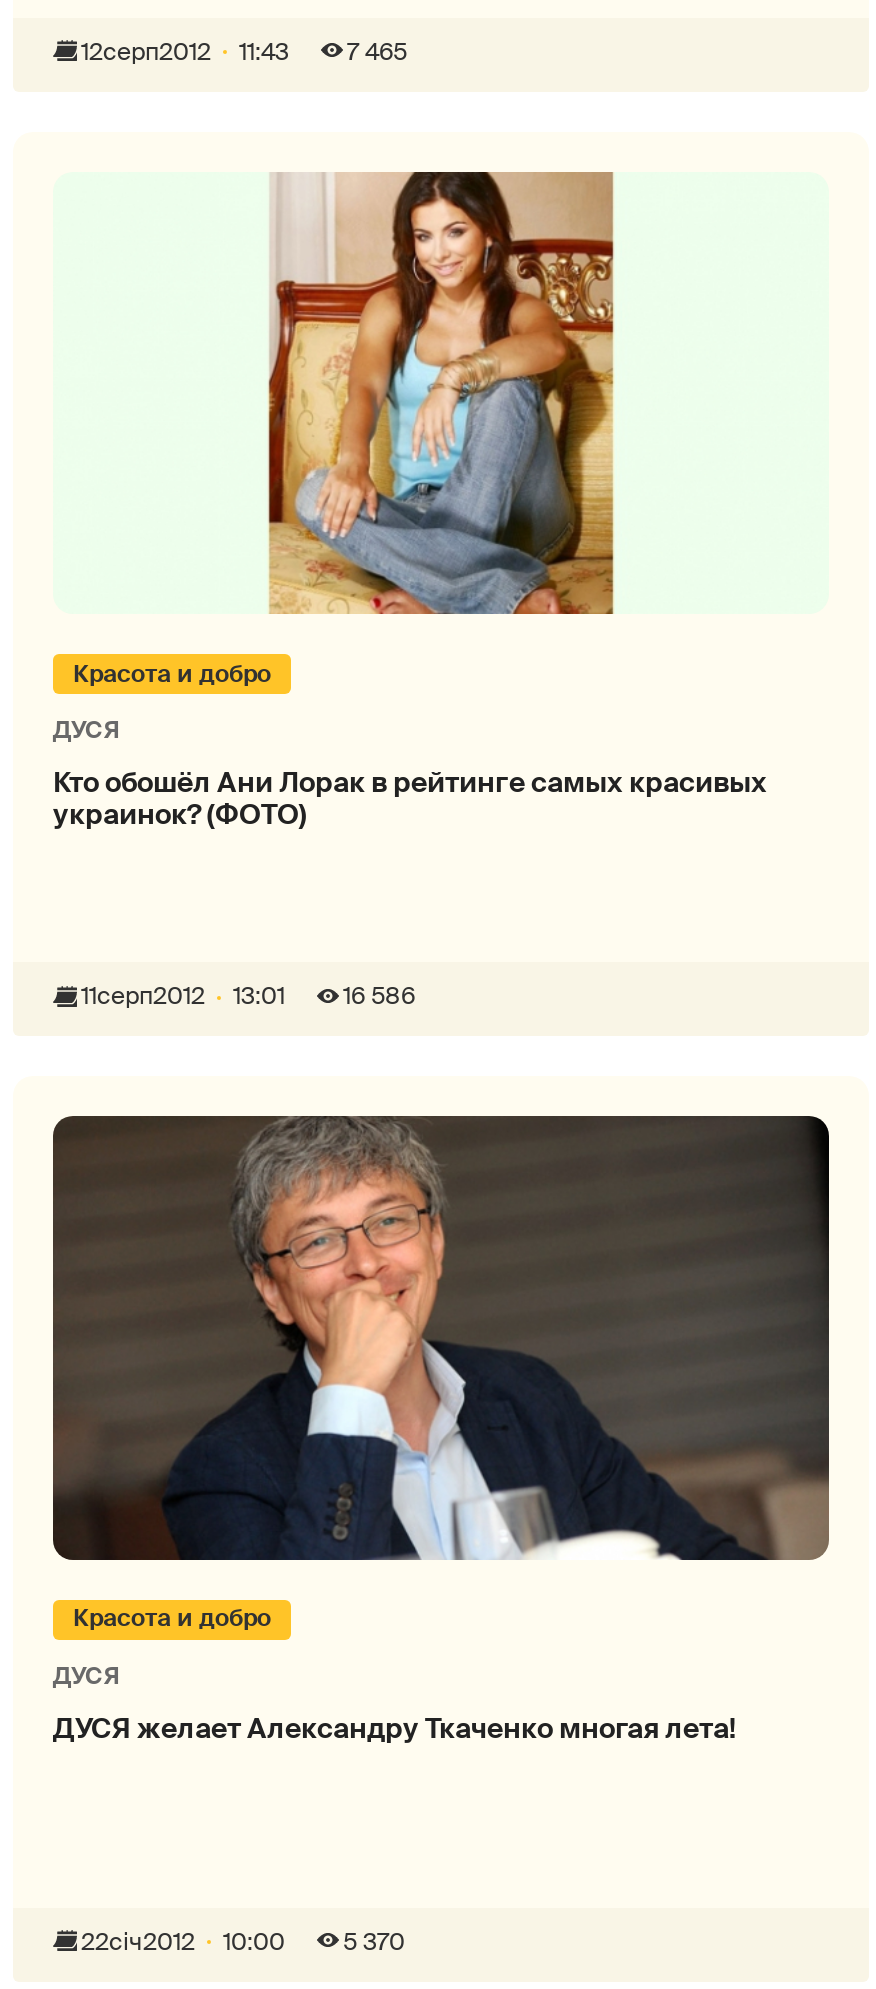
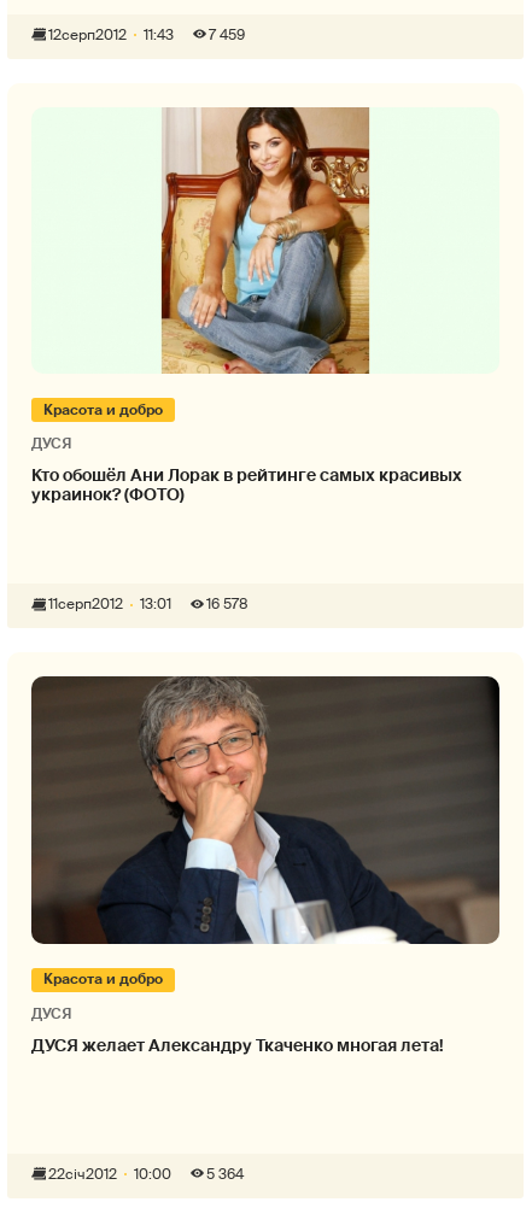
- 7 465
+ 7 459

- 16 586
+ 16 578

- 5 370
+ 5 364
